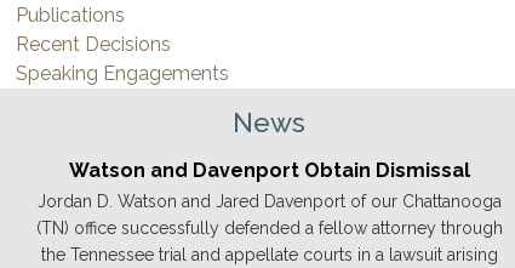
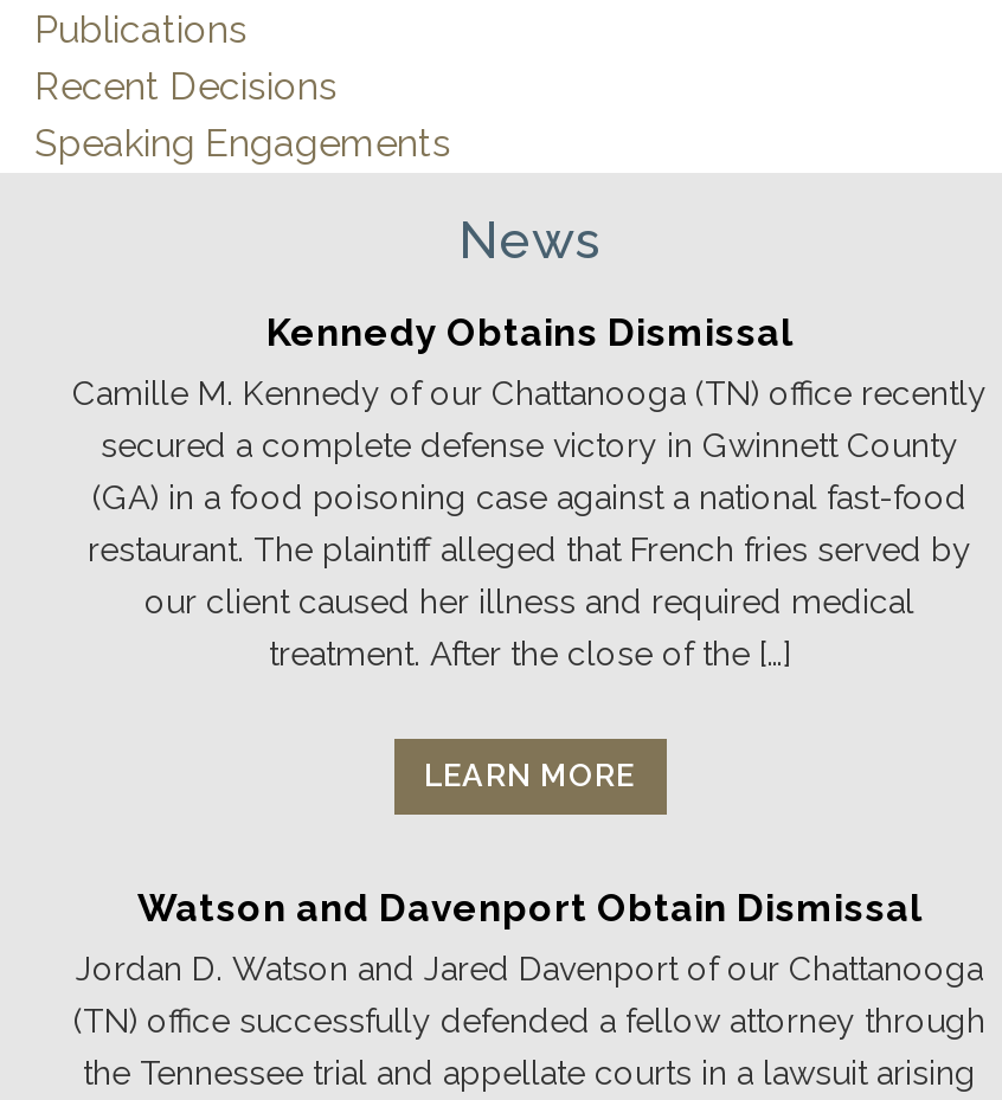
+ Kennedy Obtains Dismissal
+ Camille M. Kennedy of our Chattanooga (TN) office recently
+ secured a complete defense victory in Gwinnett County
+ (GA) in a food poisoning case against a national fast-food
+ restaurant. The plaintiff alleged that French fries served by
+ our client caused her illness and required medical
+ treatment. After the close of the […]
+ LEARN MORE
